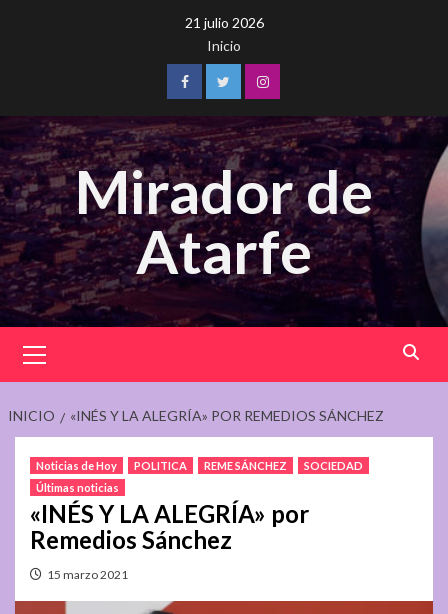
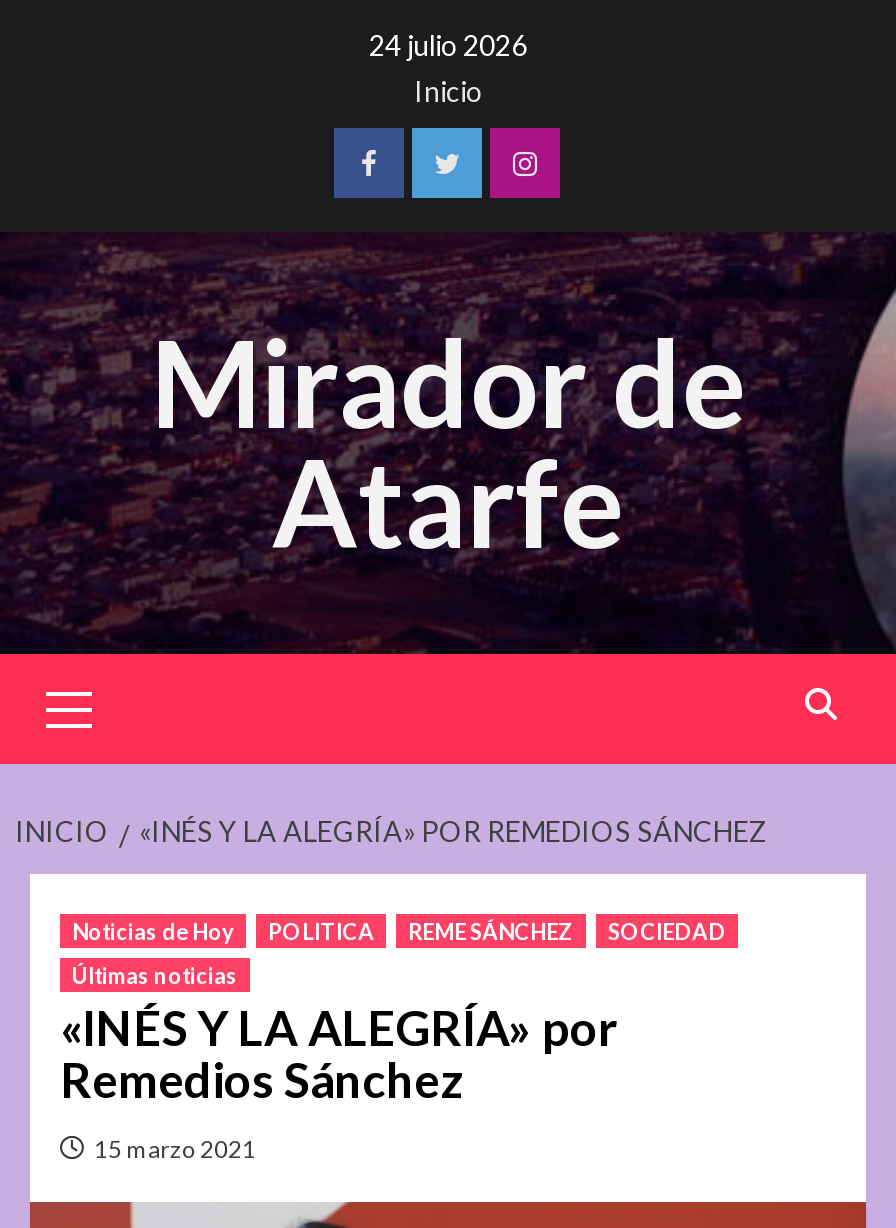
- 21 julio 2026
+ 24 julio 2026
